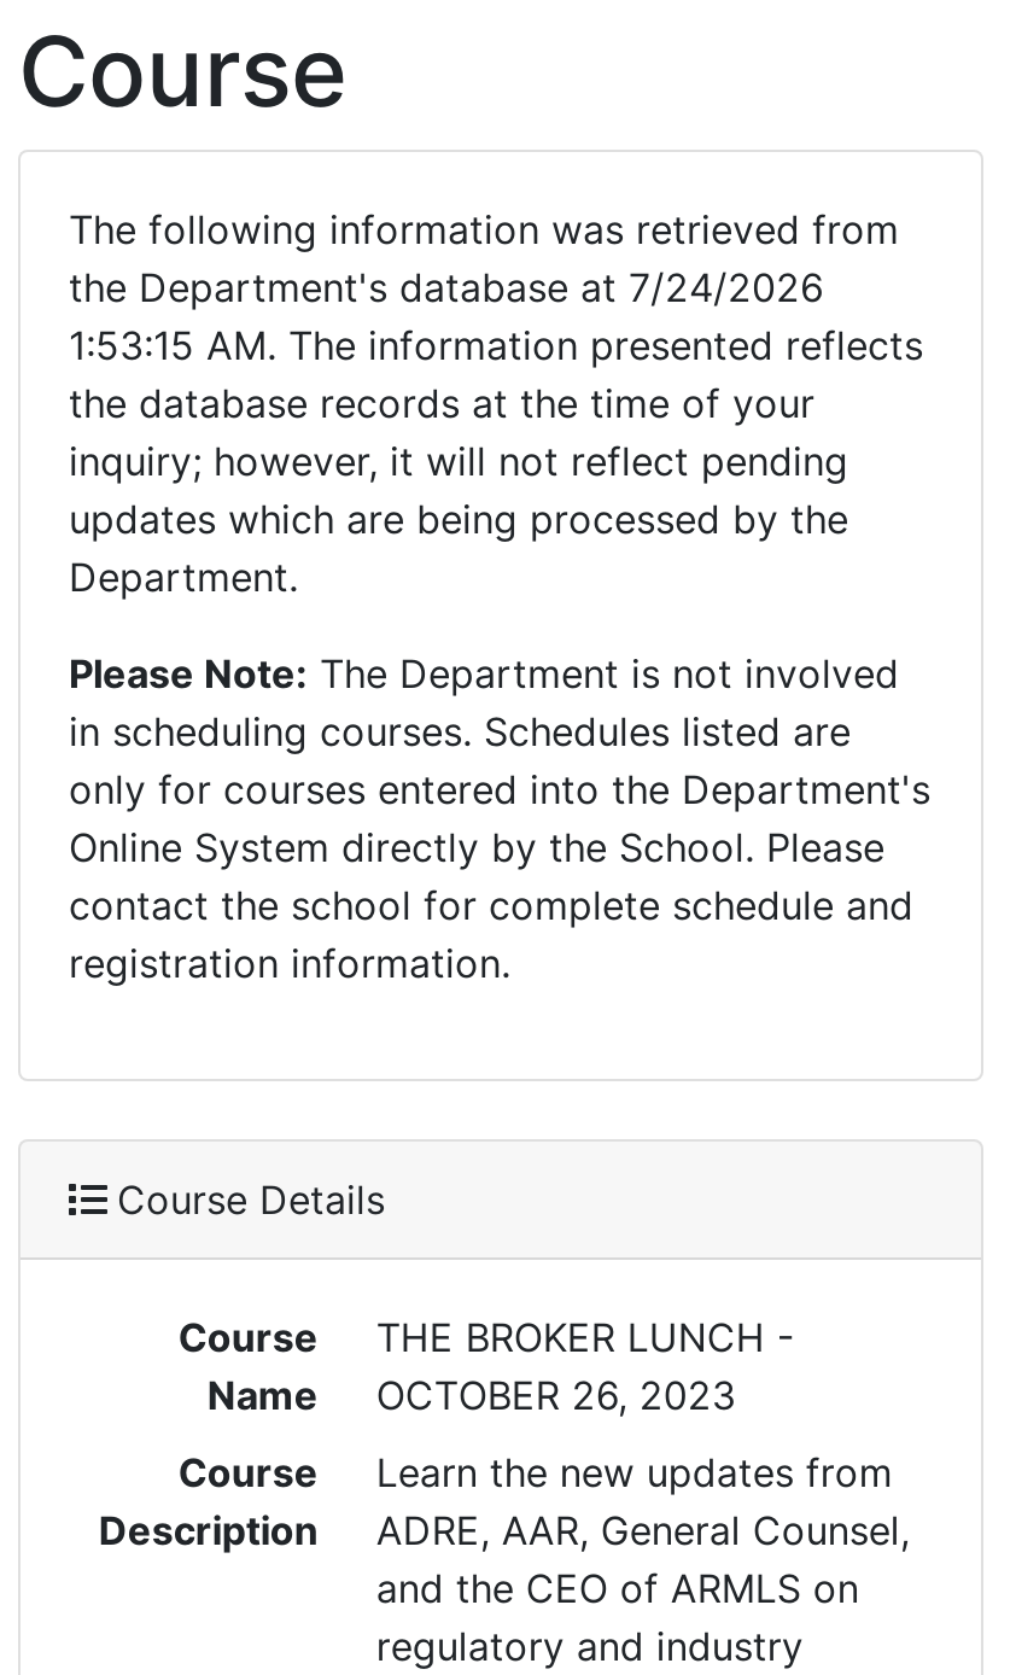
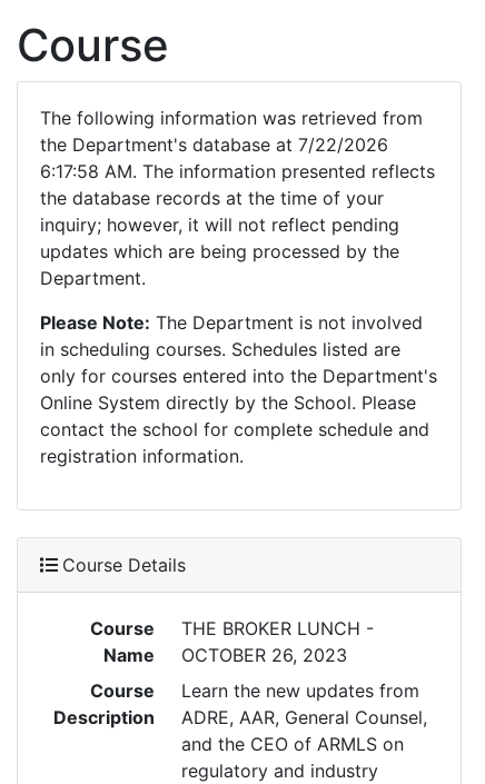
- the Department's database at 7/24/2026
+ the Department's database at 7/22/2026

- 1:53:15 AM. The information presented reflects
+ 6:17:58 AM. The information presented reflects
